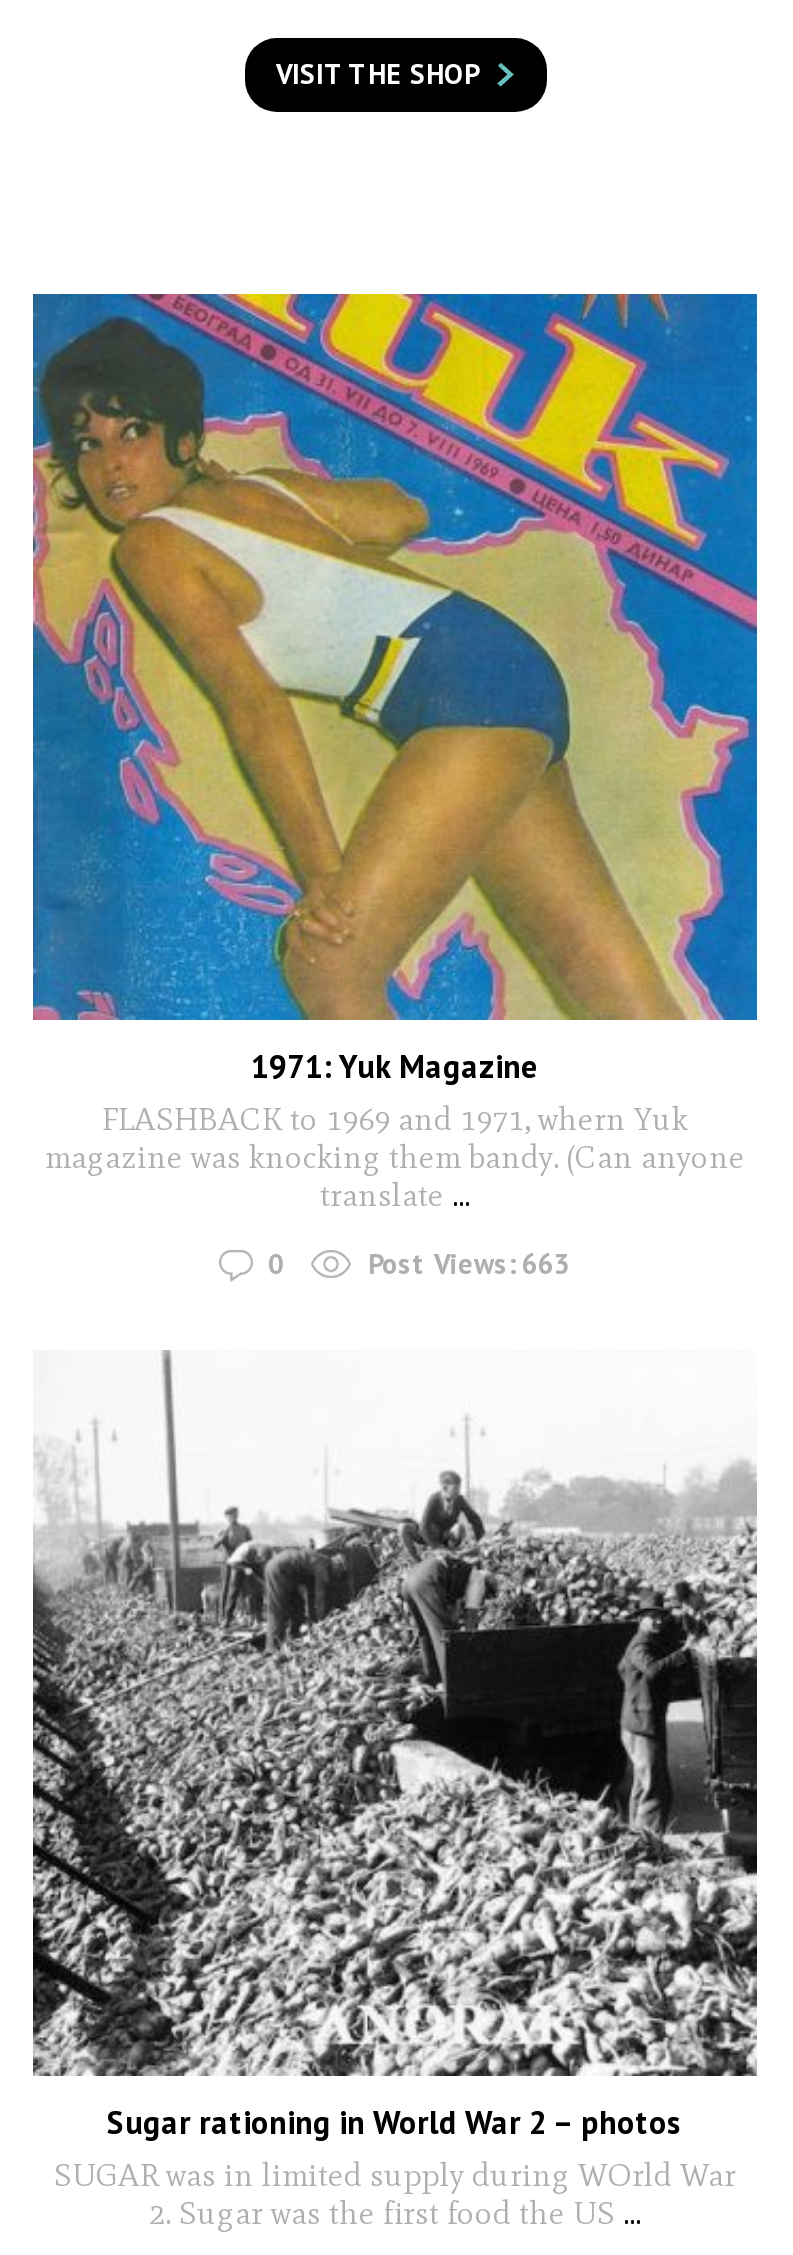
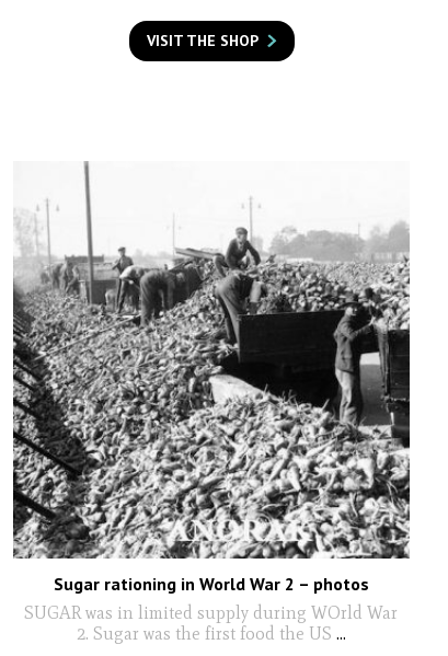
- [image]
- 1971: Yuk Magazine
- FLASHBACK to 1969 and 1971, whern Yuk
- magazine was knocking them bandy. (Can anyone
- translate...
- 0
- Post Views: 663
